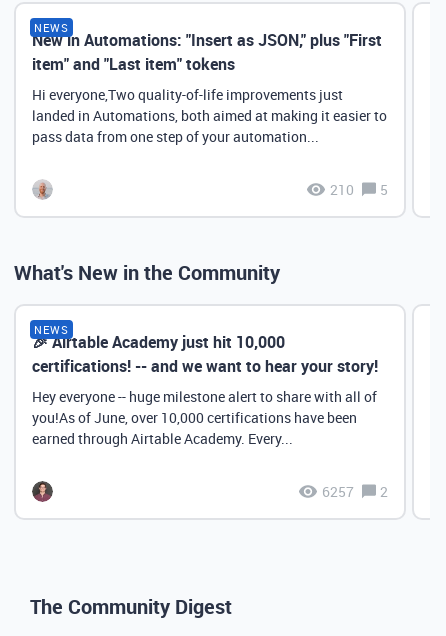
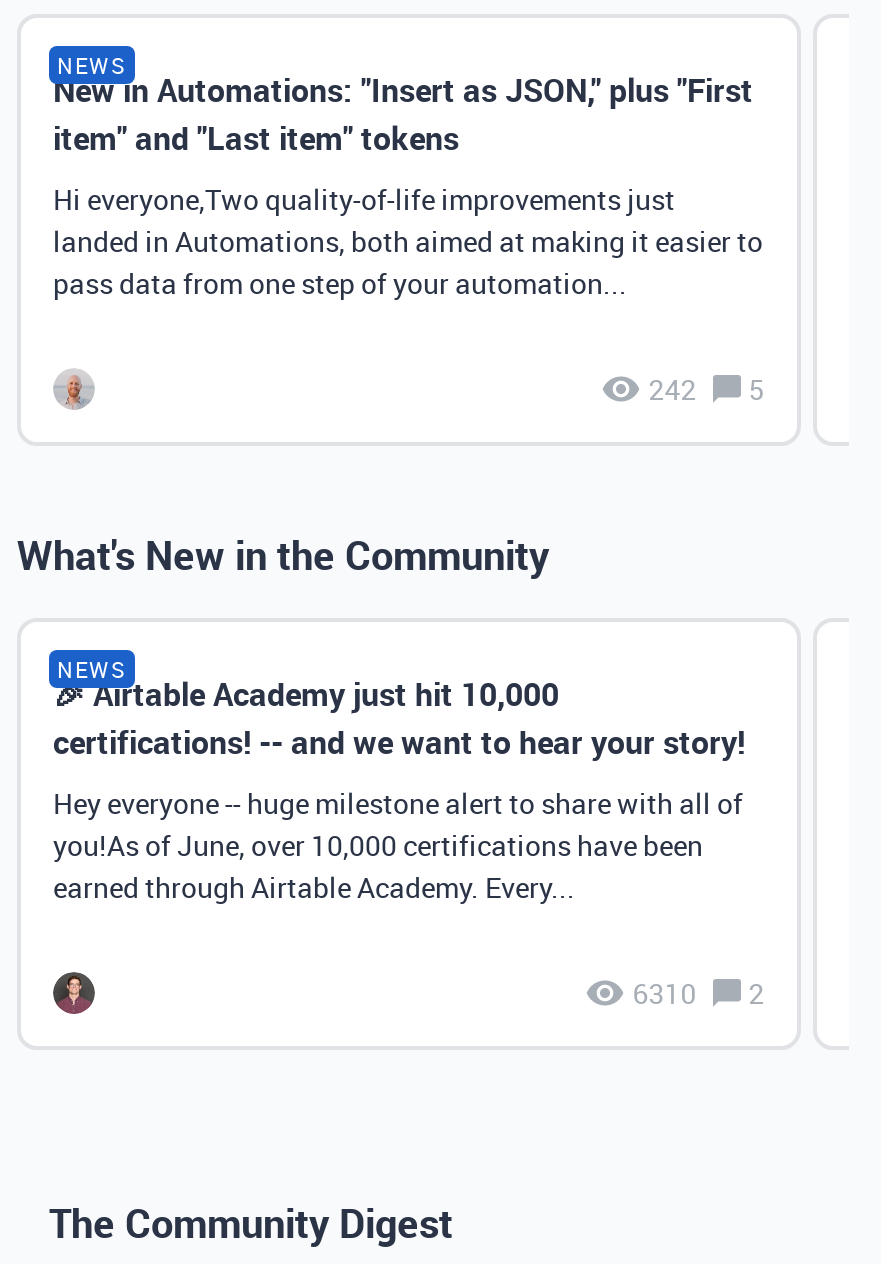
- 210 5
+ 242 5

- 6257 2
+ 6310 2
